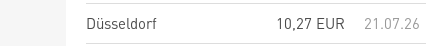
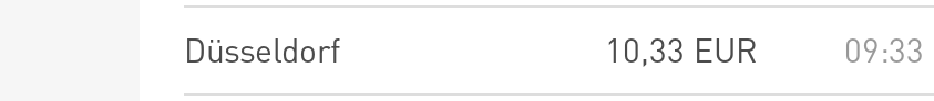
- 10,27 EUR
+ 10,33 EUR

- 21.07.26
+ 09:33
